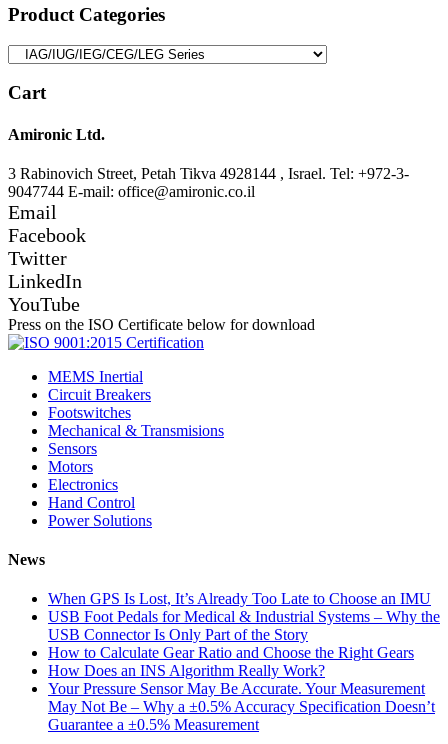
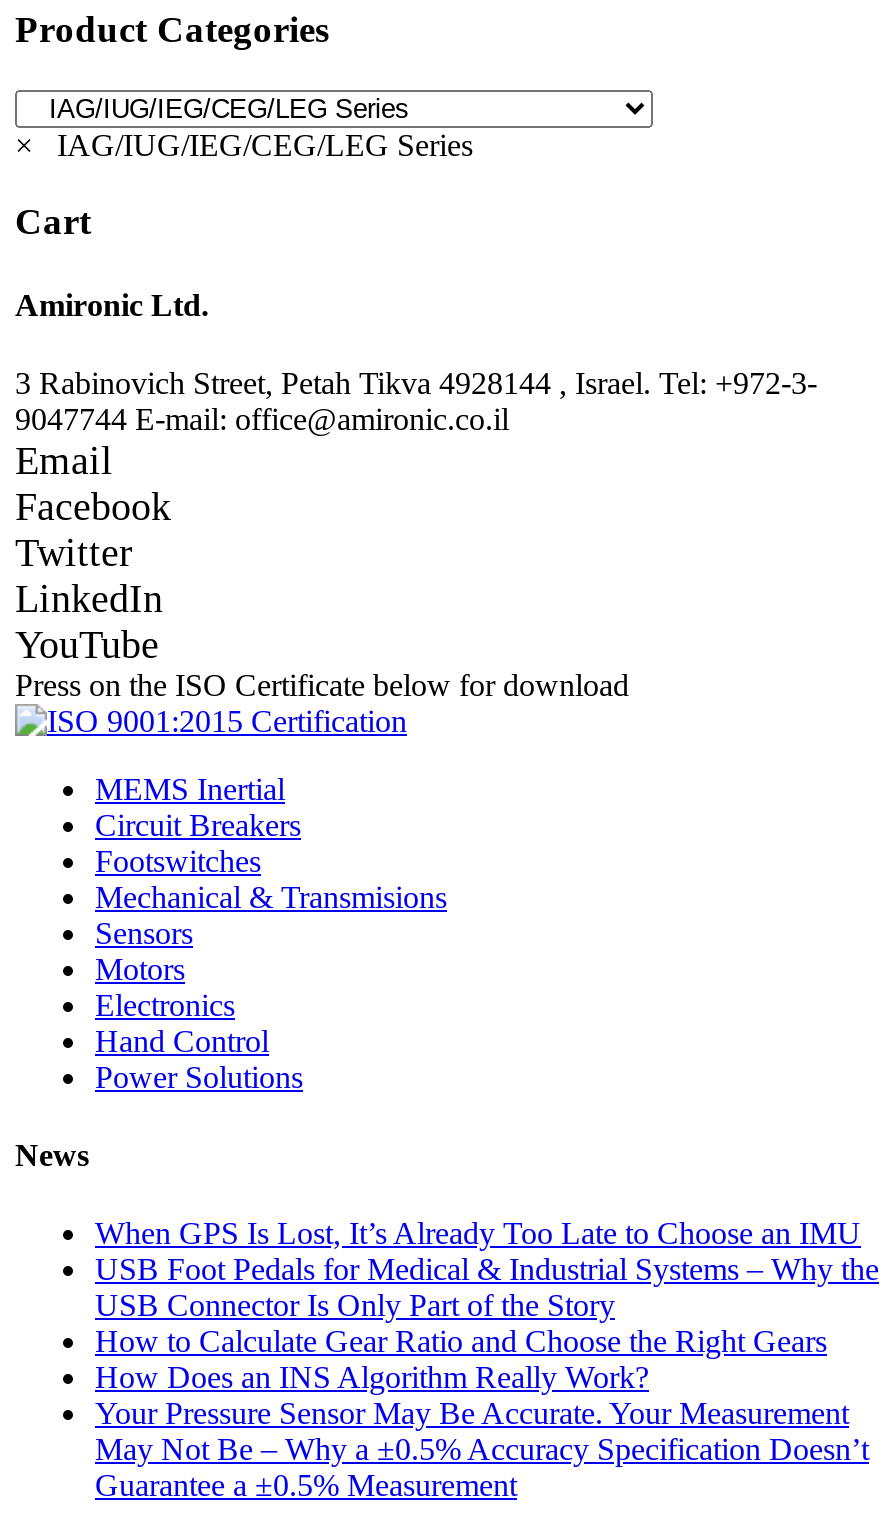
+ ×IAG/IUG/IEG/CEG/LEG Series
